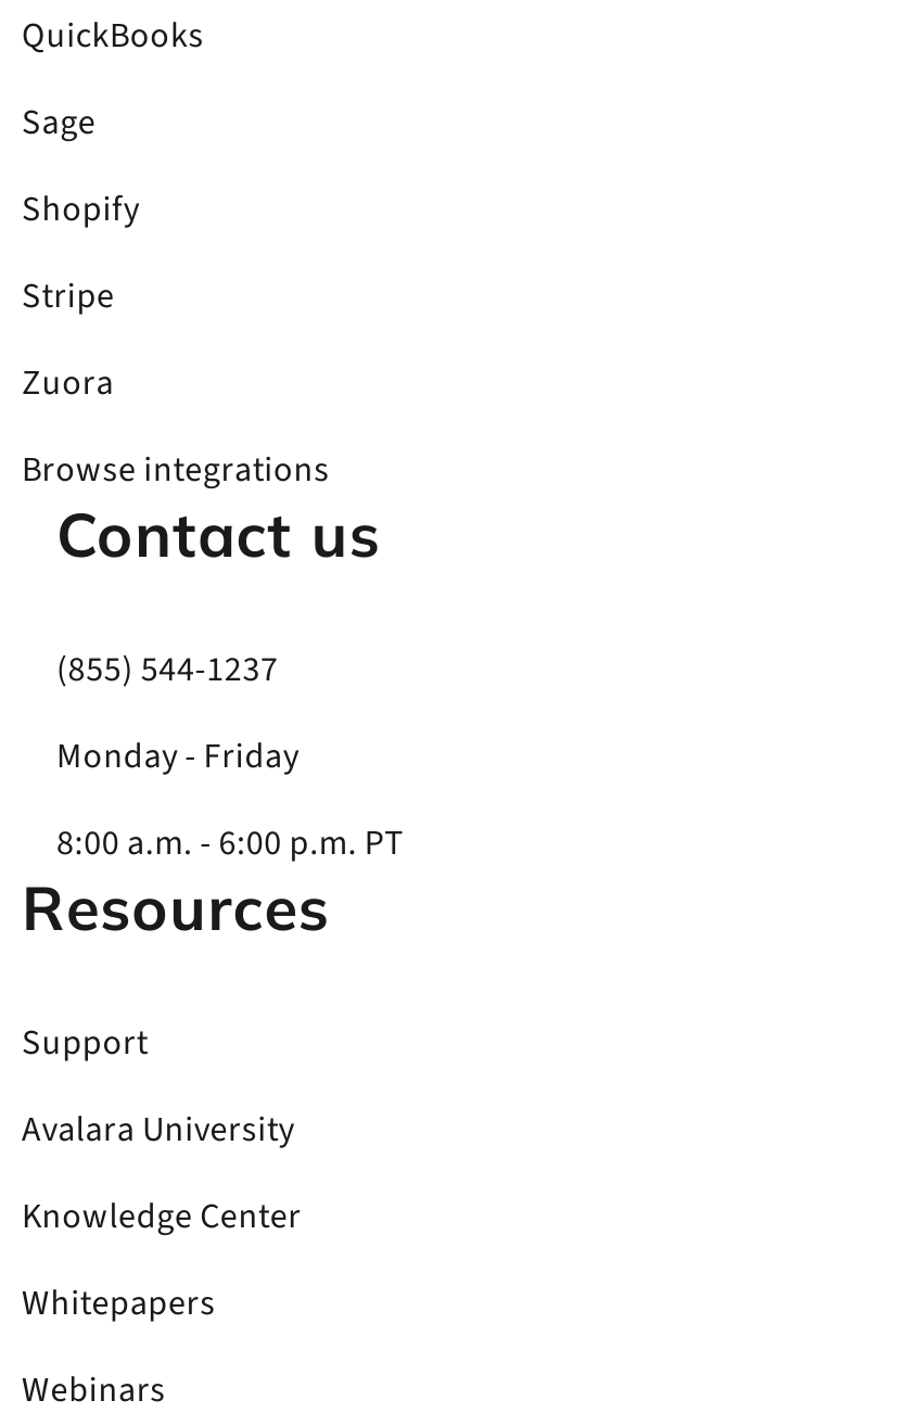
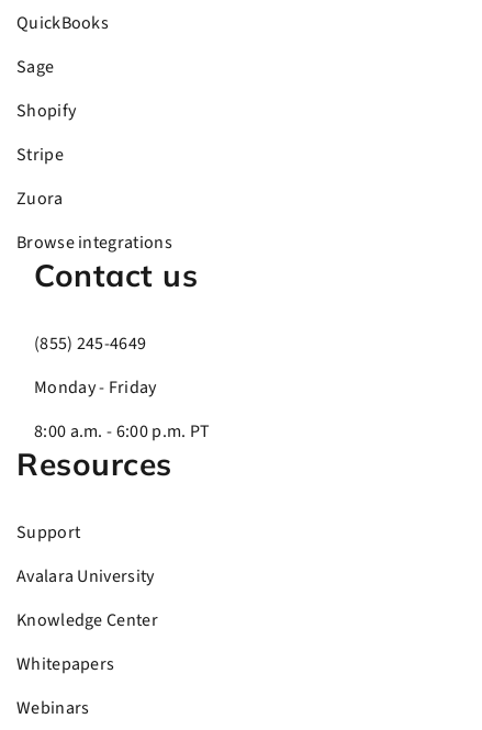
- (855) 544-1237
+ (855) 245-4649
